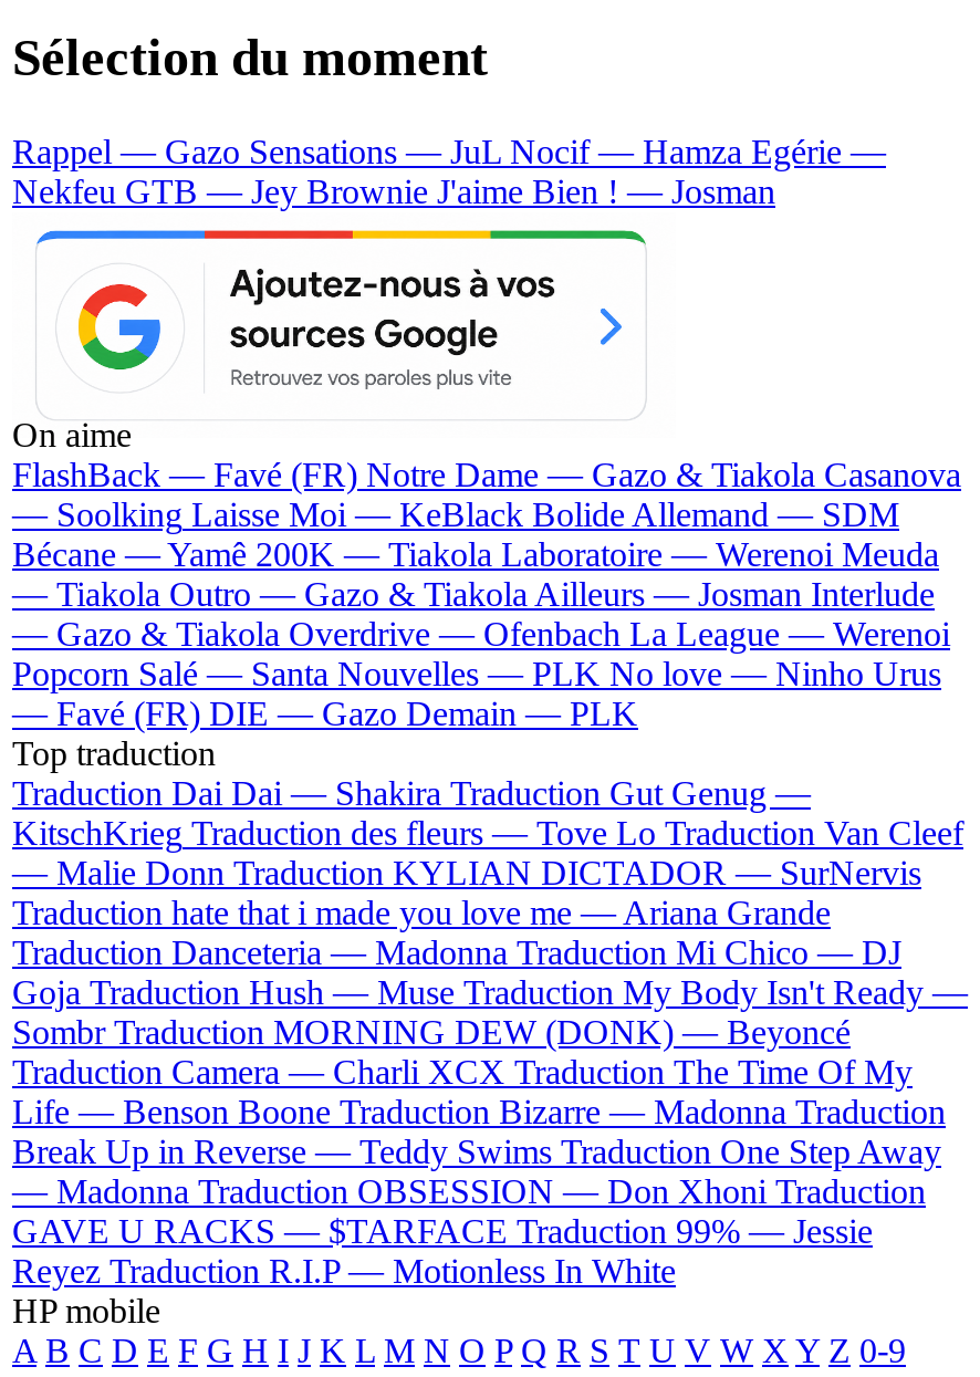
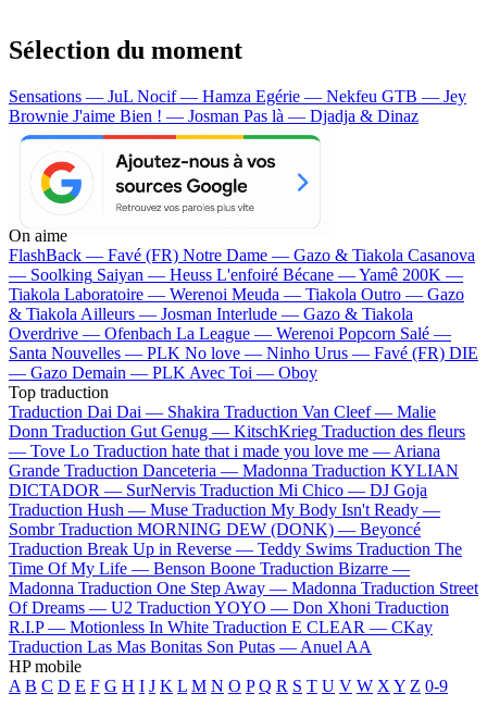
- Rappel — Gazo Sensations — JuL Nocif — Hamza Egérie —
- Nekfeu GTB — Jey Brownie J'aime Bien ! — Josman
+ Sensations — JuL Nocif — Hamza Egérie — Nekfeu GTB — Jey
+ Brownie J'aime Bien ! — Josman Pas là — Djadja & Dinaz

- — Soolking Laisse Moi — KeBlack Bolide Allemand — SDM
- Bécane — Yamê 200K — Tiakola Laboratoire — Werenoi Meuda
- — Tiakola Outro — Gazo & Tiakola Ailleurs — Josman Interlude
- — Gazo & Tiakola Overdrive — Ofenbach La League — Werenoi
- Popcorn Salé — Santa Nouvelles — PLK No love — Ninho Urus
- —Favé (FR) DIE — Gazo Demain — PLK
+ — Soolking Saiyan — Heuss L'enfoiré Bécane — Yamê 200K —
+ Tiakola Laboratoire — Werenoi Meuda — Tiakola Outro — Gazo
+ & Tiakola Ailleurs — Josman Interlude — Gazo & Tiakola
+ Overdrive — Ofenbach La League — Werenoi Popcorn Salé —
+ Santa Nouvelles — PLK No love — Ninho Urus — Favé (FR) DIE
+ — Gazo Demain — PLK Avec Toi — Oboy

- Traduction Dai Dai — Shakira Traduction Gut Genug —
- KitschKrieg Traduction des fleurs — Tove Lo Traduction Van Cleef
- — Malie Donn Traduction KYLIAN DICTADOR — SurNervis
- Traduction hate that i made you love me — Ariana Grande
- Traduction Danceteria — Madonna Traduction Mi Chico — DJ
- Goja Traduction Hush — Muse Traduction My Body Isn't Ready —
+ Traduction Dai Dai — Shakira Traduction Van Cleef — Malie
+ Donn Traduction Gut Genug — KitschKrieg Traduction des fleurs
+ — Tove Lo Traduction hate that i made you love me — Ariana
+ Grande Traduction Danceteria — Madonna Traduction KYLIAN
+ DICTADOR — SurNervis Traduction Mi Chico — DJ Goja
+ Traduction Hush — Muse Traduction My Body Isn't Ready —

- Traduction Camera — Charli XCX Traduction The Time Of My
- Life — Benson Boone Traduction Bizarre — Madonna Traduction
- Break Up in Reverse — Teddy Swims Traduction One Step Away
- — Madonna Traduction OBSESSION — Don Xhoni Traduction
- GAVE U RACKS — $TARFACE Traduction 99% — Jessie
- Reyez Traduction R.I.P — Motionless In White
+ Traduction Break Up in Reverse — Teddy Swims Traduction The
+ Time Of My Life — Benson Boone Traduction Bizarre —
+ Madonna Traduction One Step Away — Madonna Traduction Street
+ Of Dreams — U2 Traduction YOYO — Don Xhoni Traduction
+ R.I.P — Motionless In White Traduction E CLEAR — CKay
+ Traduction Las Mas Bonitas Son Putas — Anuel AA
